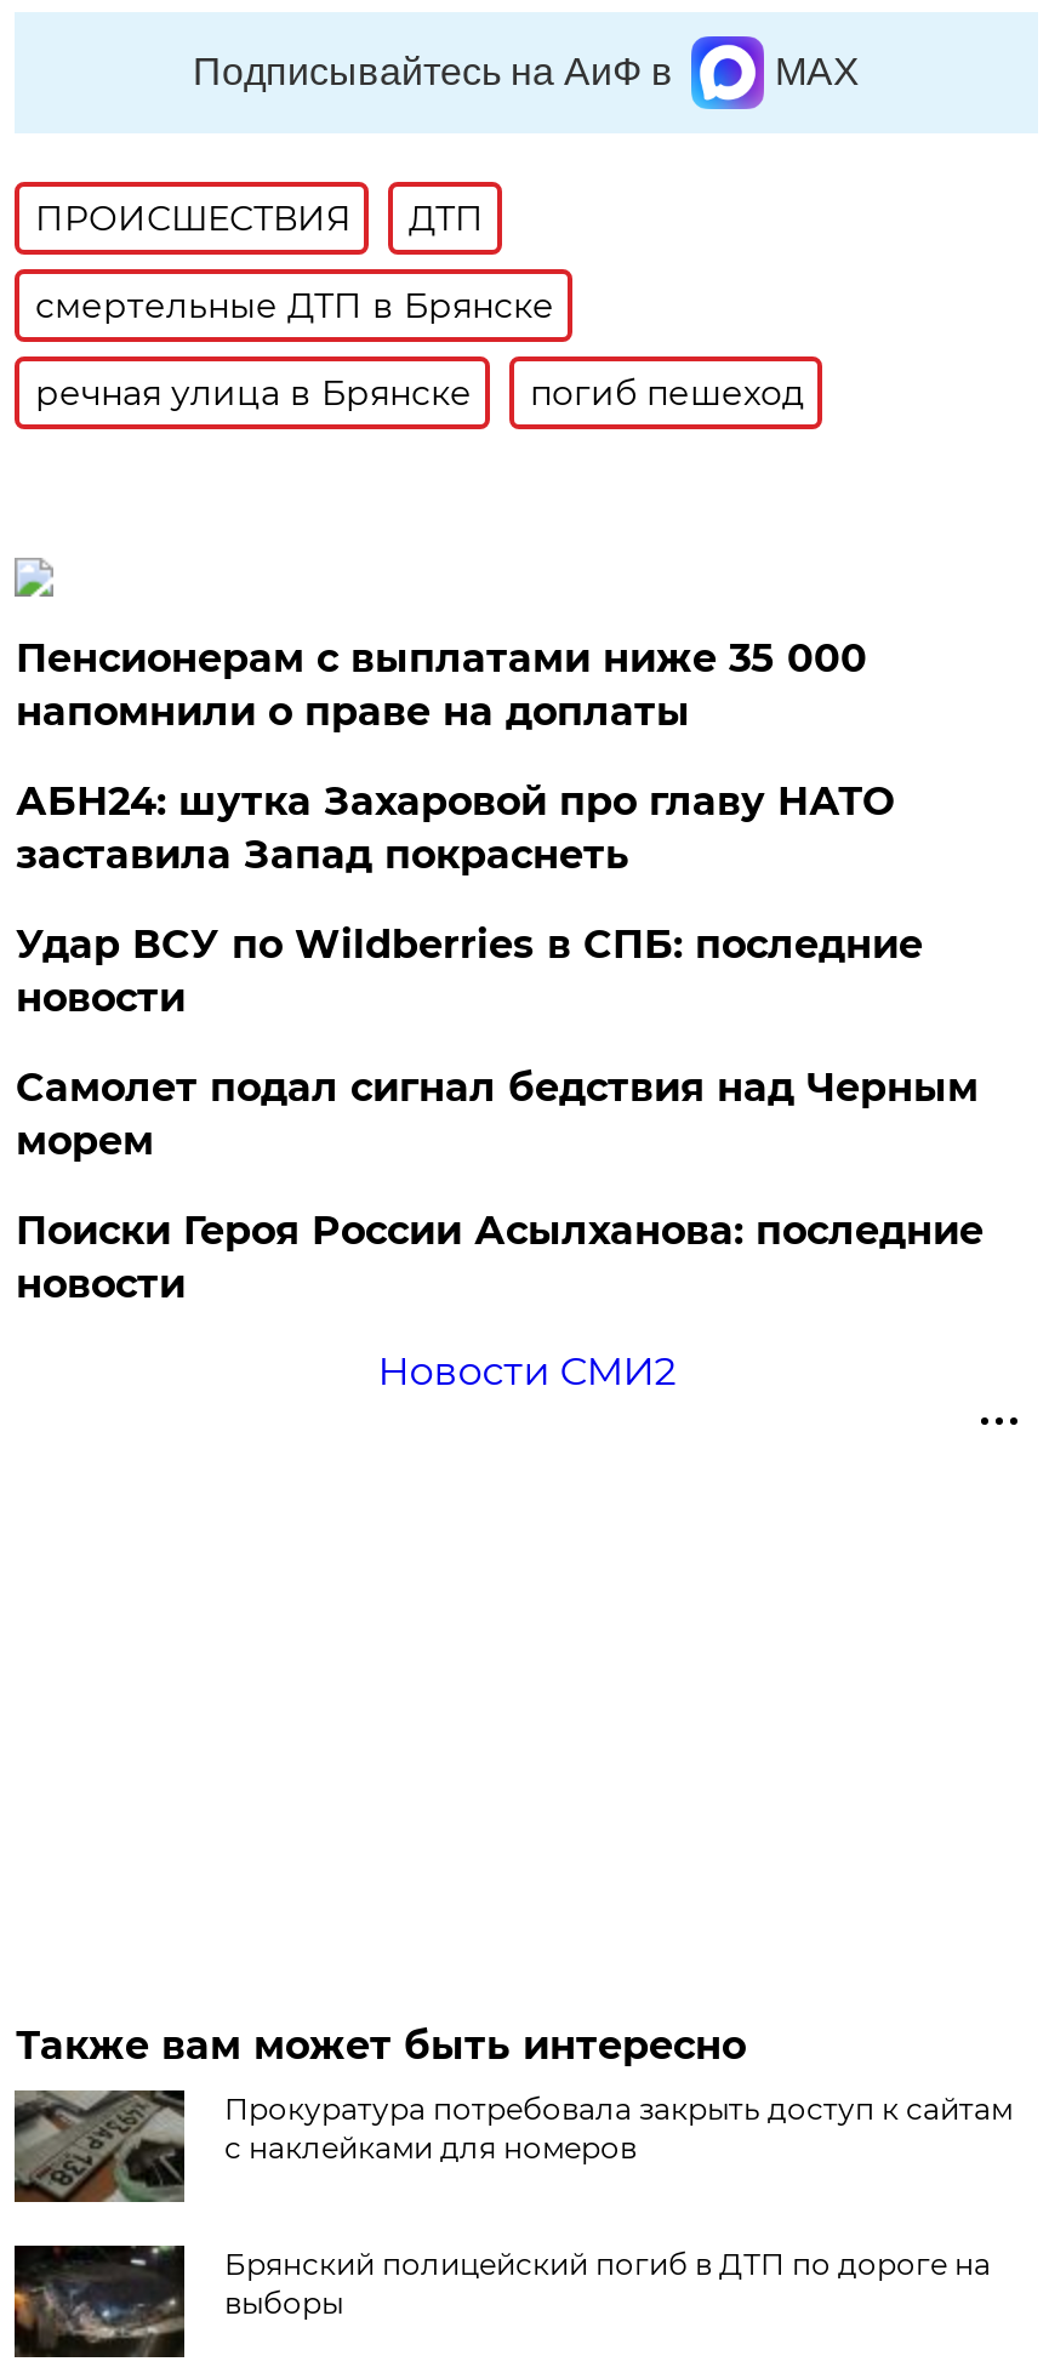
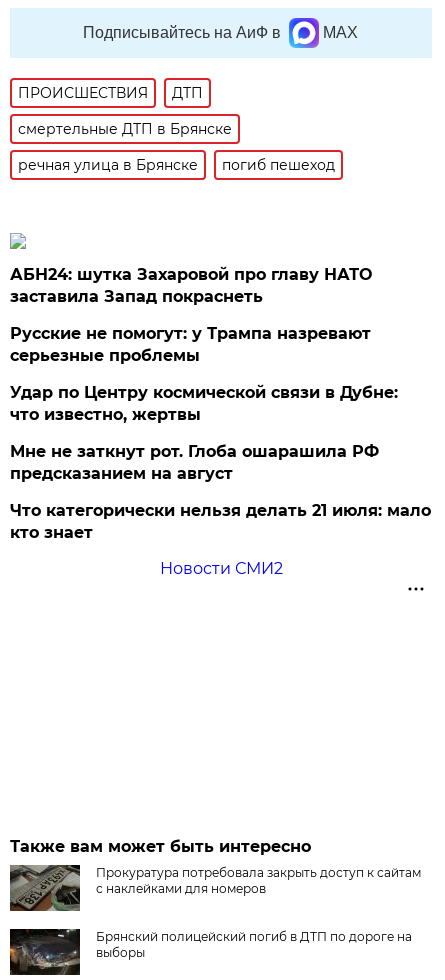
- Пенсионерам с выплатами ниже 35 000
- напомнили о праве на доплаты

moved up: АБН24: шутка Захаровой про главу НАТО | заставила Запад покраснеть

- Удар ВСУ по Wildberries в СПБ: последние
- новости
- Самолет подал сигнал бедствия над Черным
- морем
- Поиски Героя России Асылханова: последние
- новости
+ Русские не помогут: у Трампа назревают
+ серьезные проблемы
+ Удар по Центру космической связи в Дубне:
+ что известно, жертвы
+ Мне не заткнут рот. Глоба ошарашила РФ
+ предсказанием на август
+ Что категорически нельзя делать 21 июля: мало
+ кто знает
